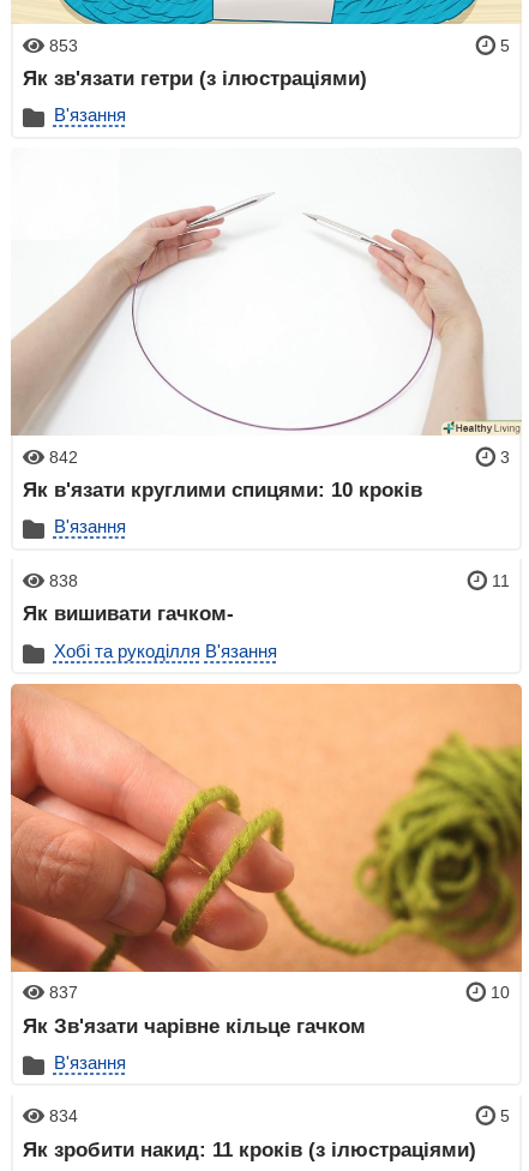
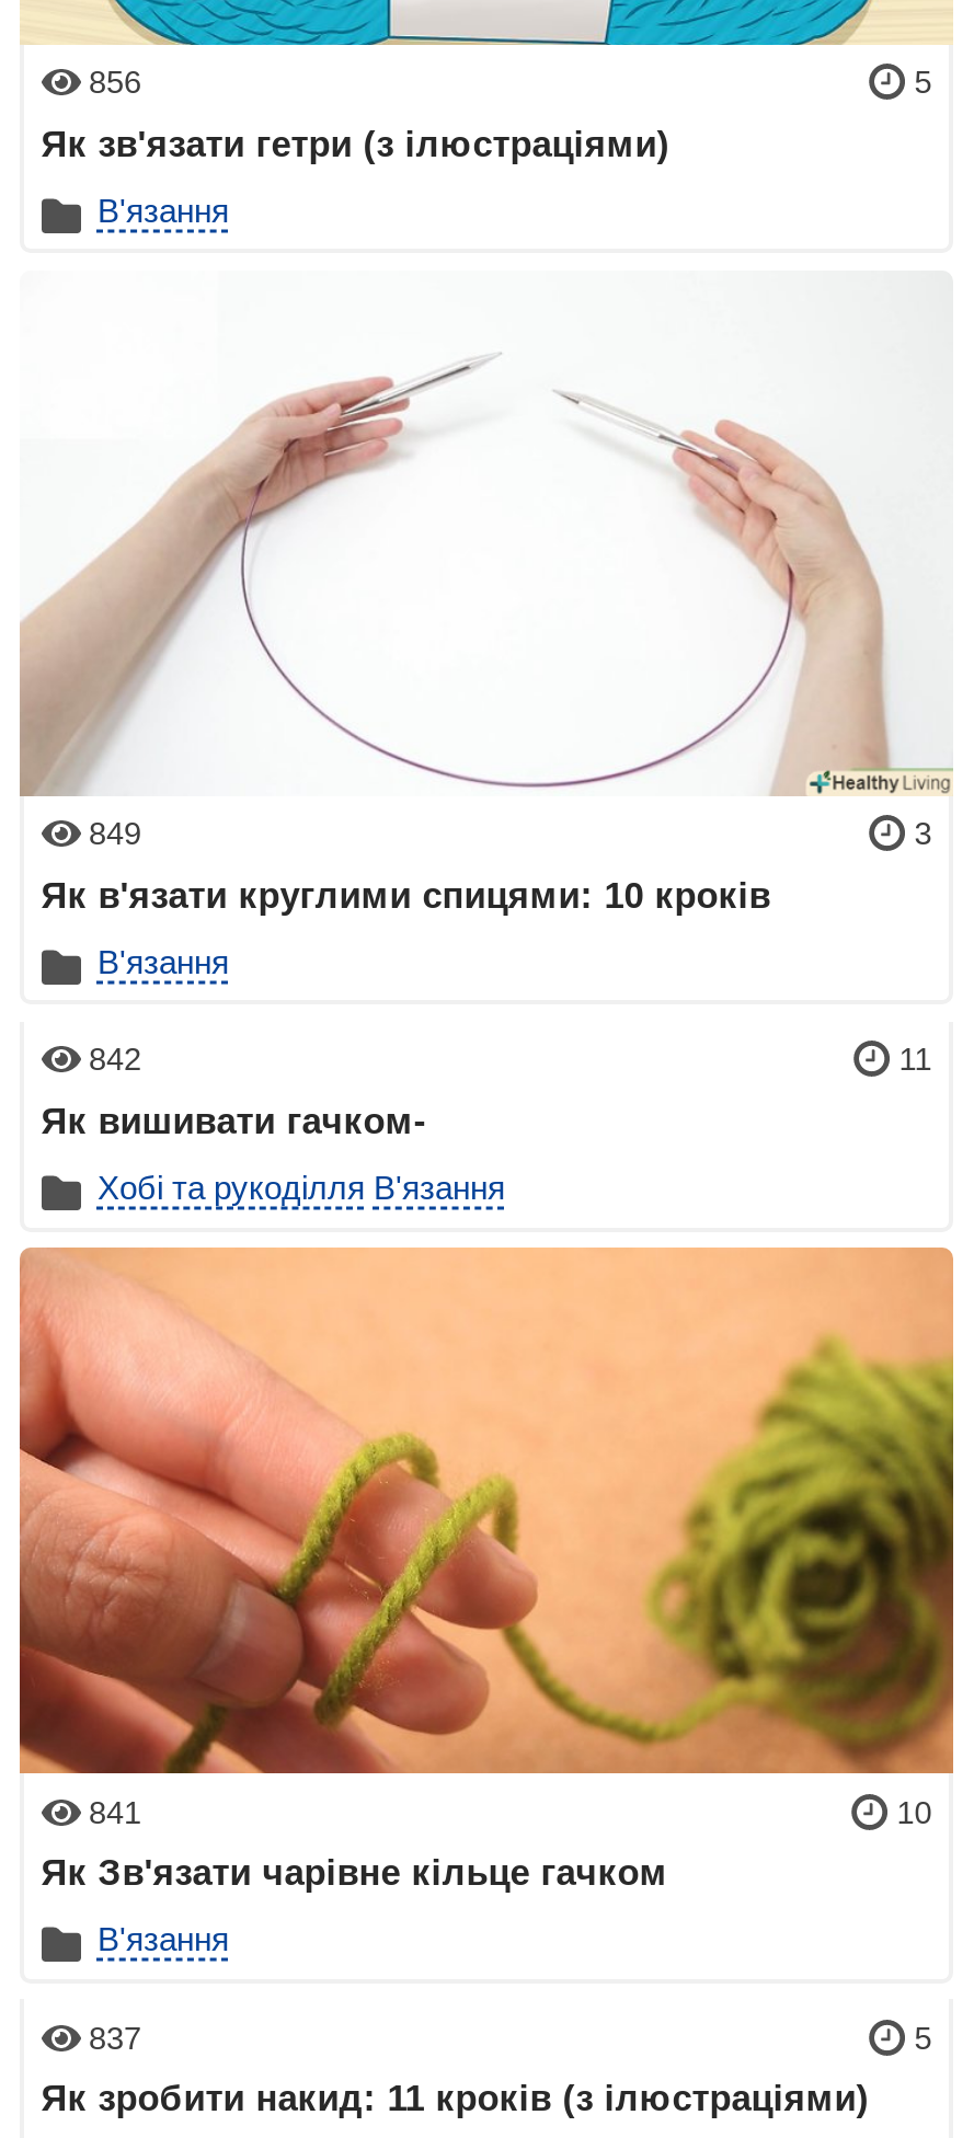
- 853
+ 856

- 842
+ 849

- 838
+ 842

- 837
+ 841

- 834
+ 837
